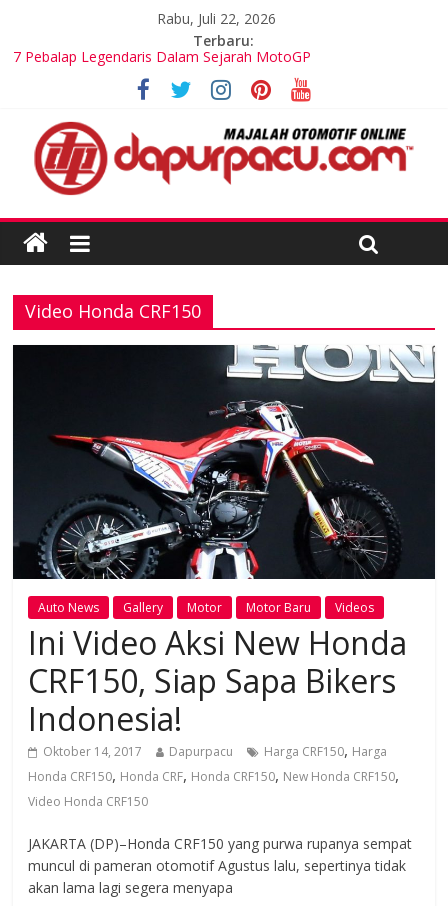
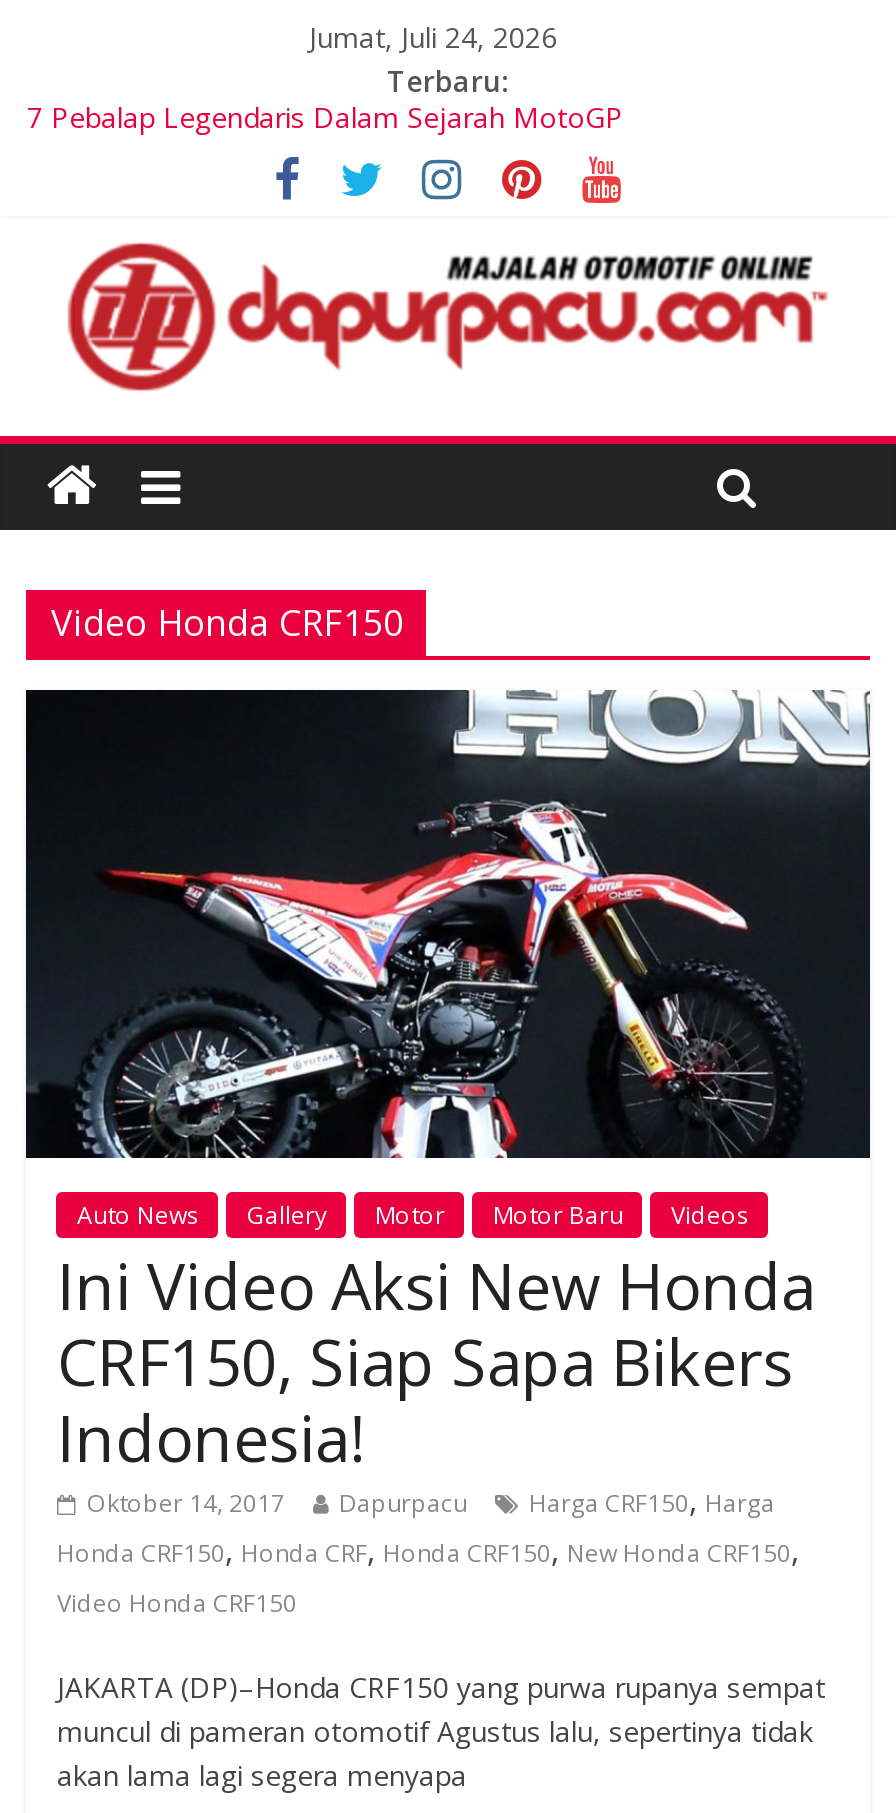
- Rabu, Juli 22, 2026
+ Jumat, Juli 24, 2026
